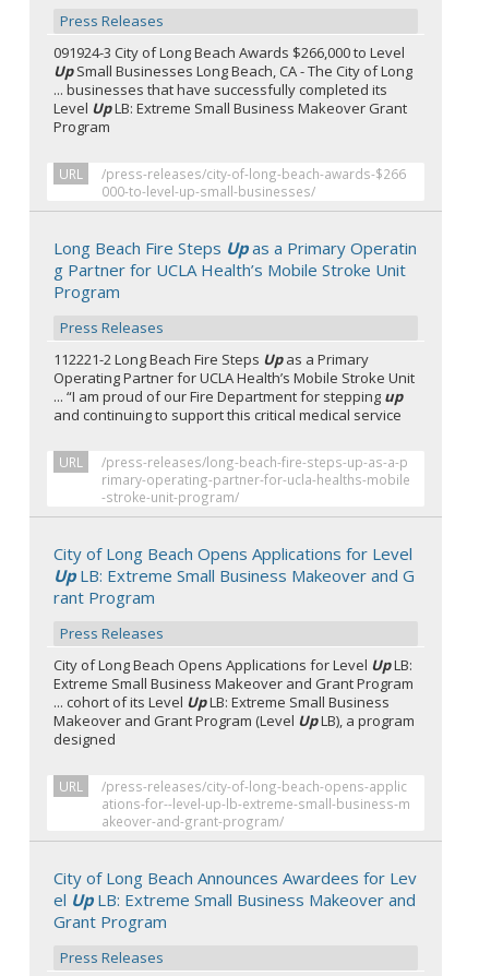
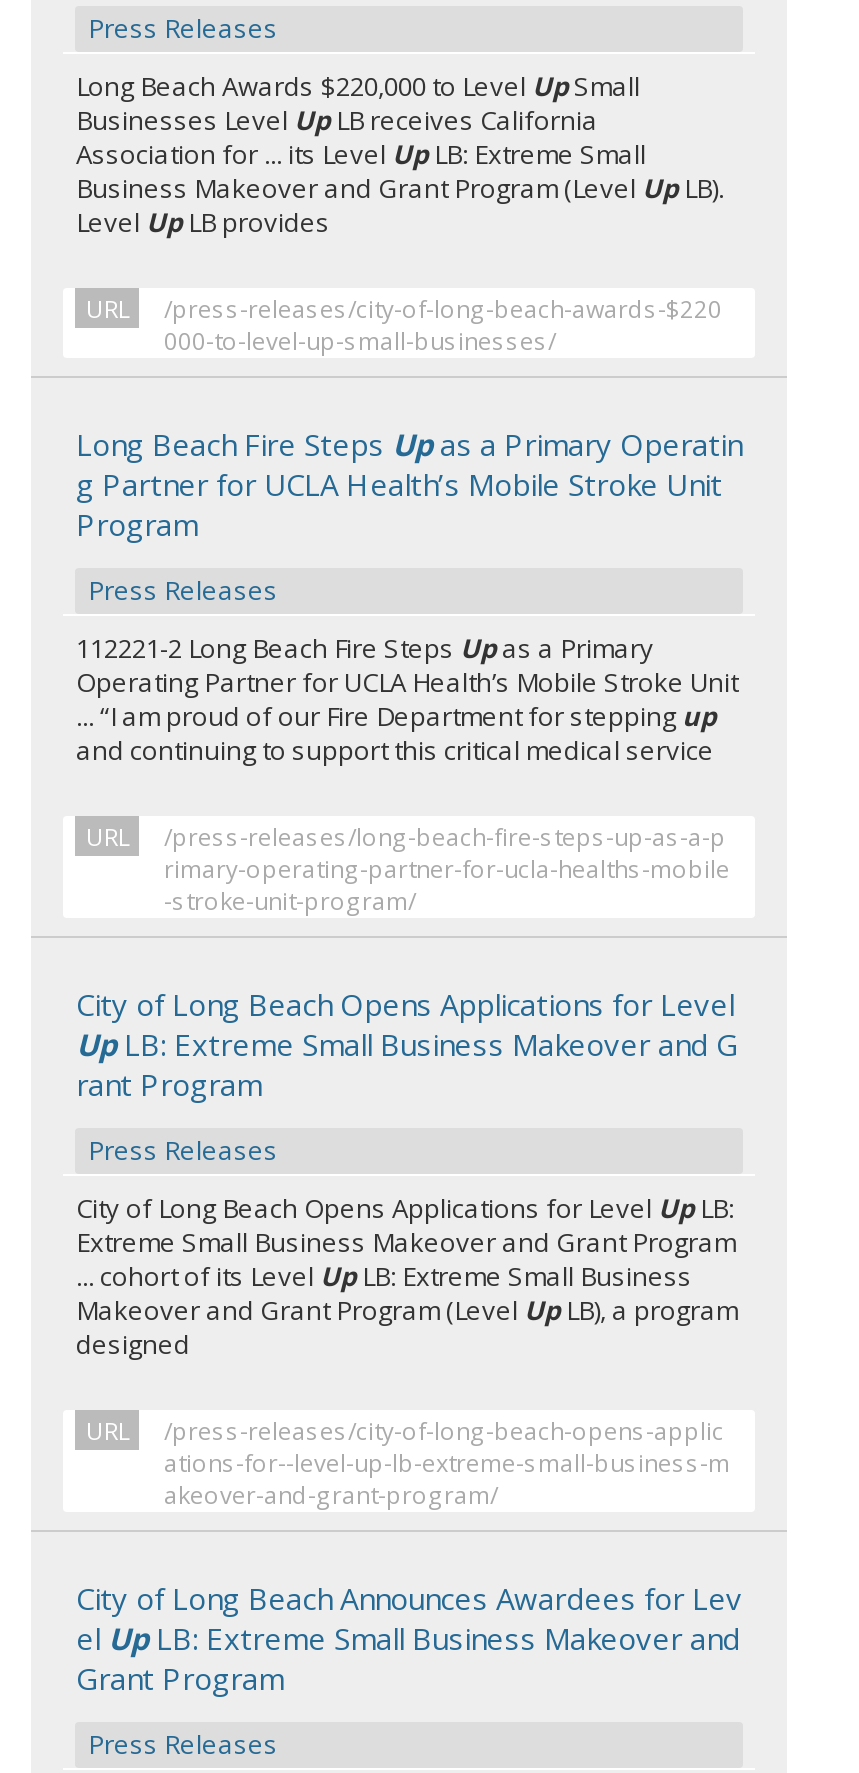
- 091924-3 City of Long Beach Awards $266,000 to Level
- UpSmall Businesses Long Beach, CA - The City of Long
- ... businesses that have successfully completed its
- Level UpLB: Extreme Small Business Makeover Grant
- Program
+ Long Beach Awards $220,000 to Level UpSmall
+ Businesses Level Up LB receives California
+ Association for ... its Level Up LB: Extreme Small
+ Business Makeover and Grant Program (Level Up LB).
+ Level Up LB provides

- /press-releases/city-of-long-beach-awards-$266
+ /press-releases/city-of-long-beach-awards-$220
